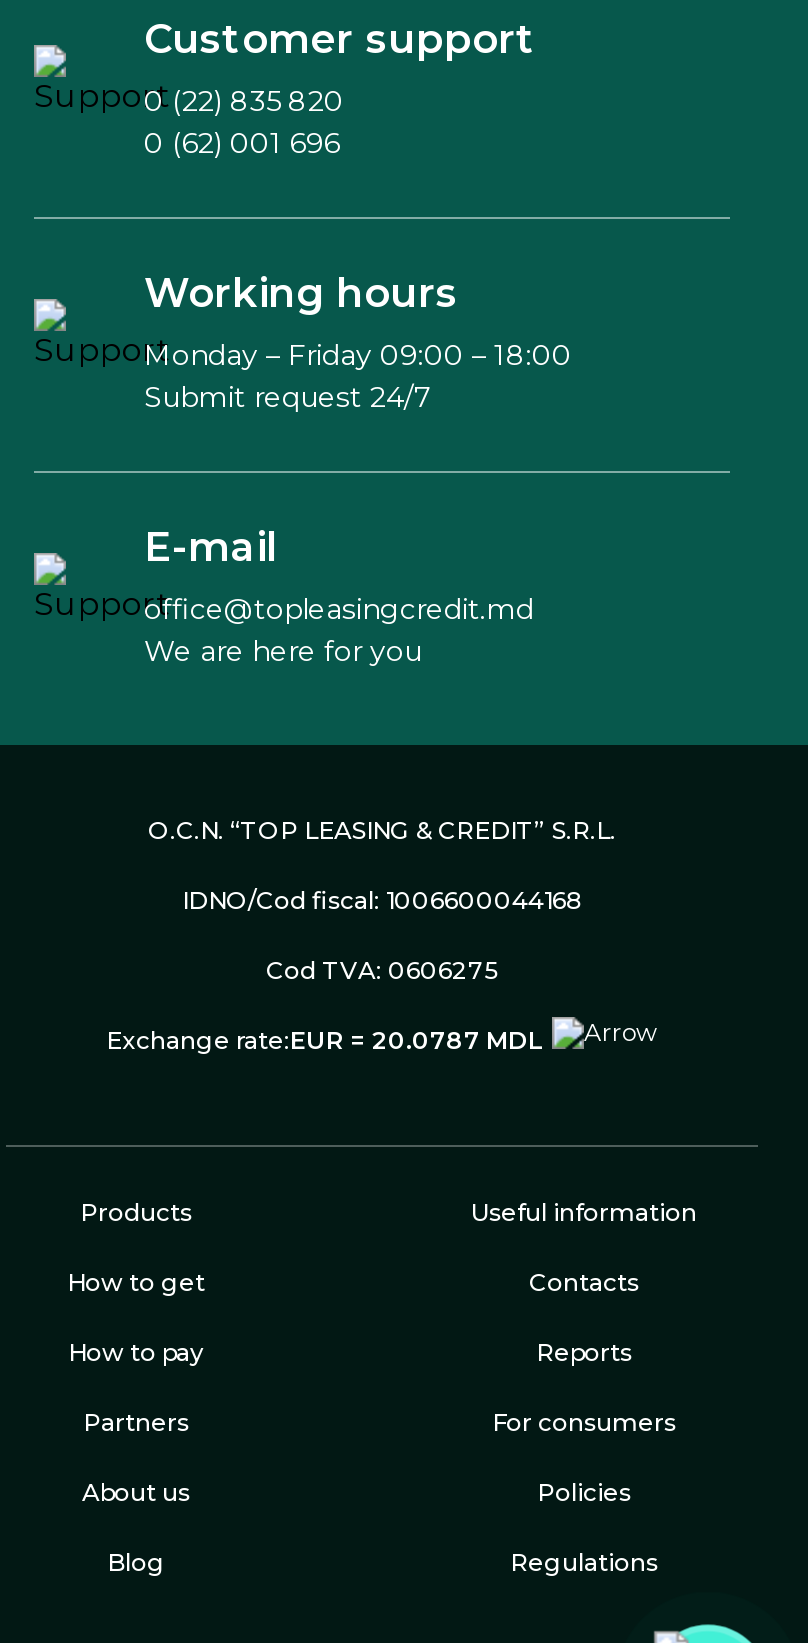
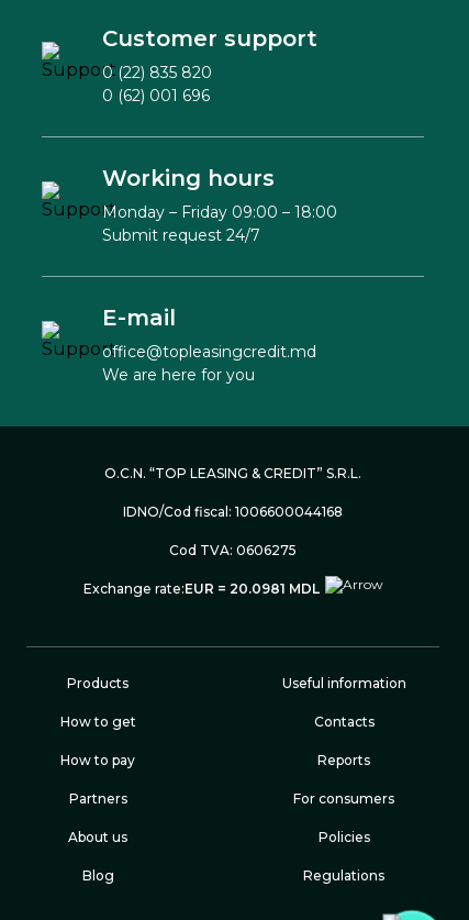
- Exchange rate:EUR = 20.0787 MDL
+ Exchange rate:EUR = 20.0981 MDL
